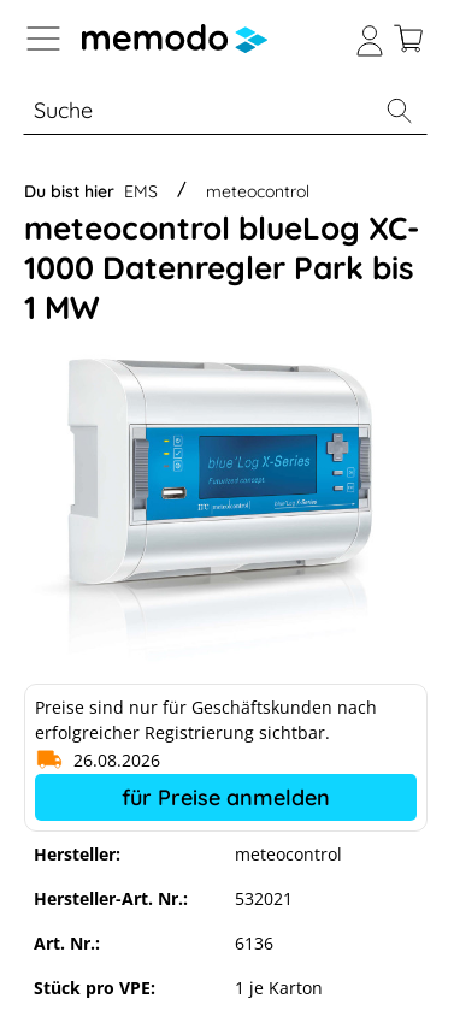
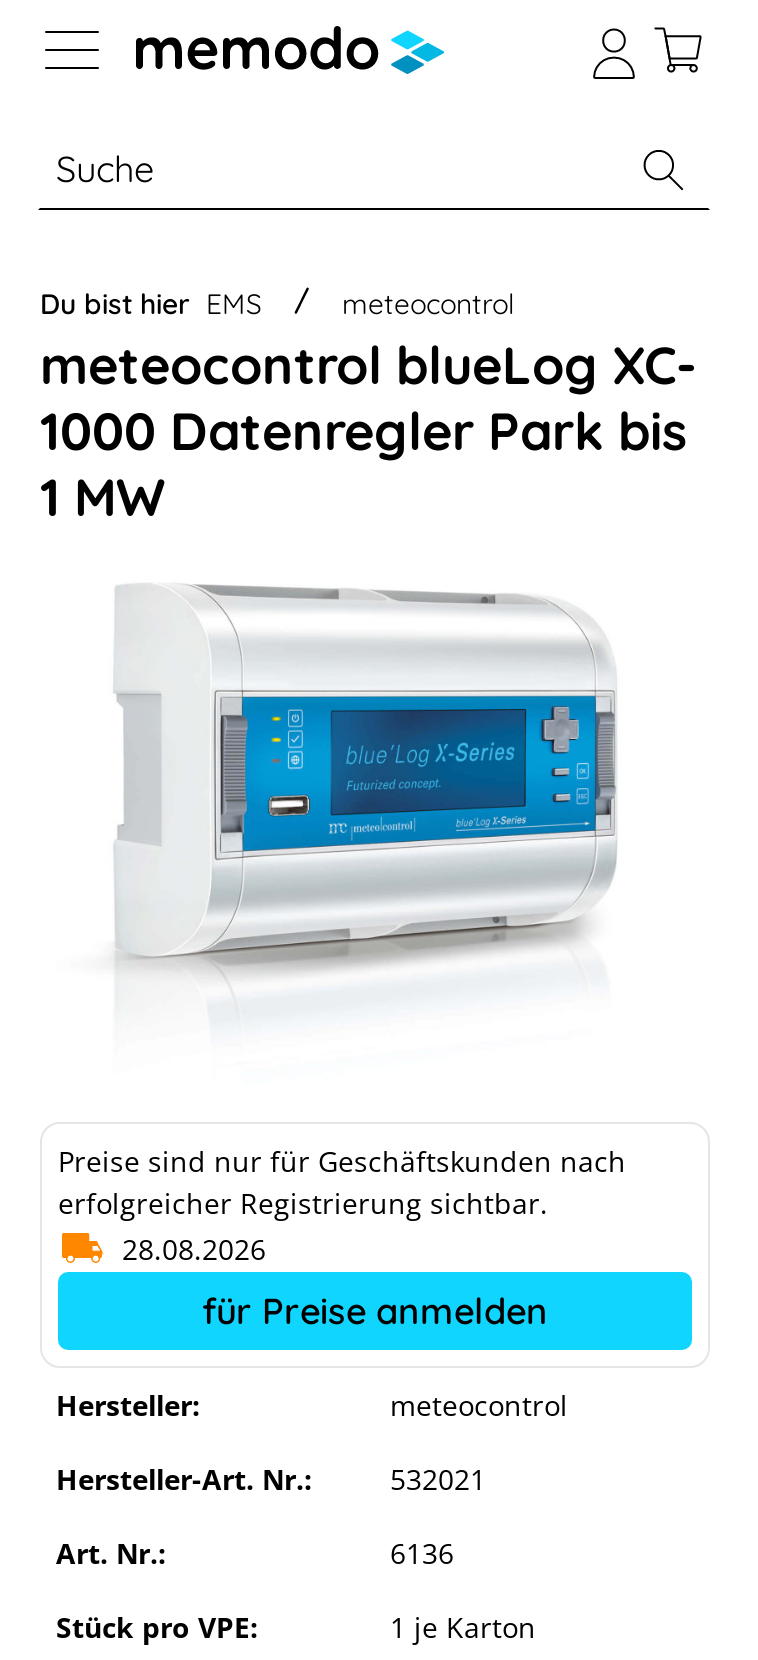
- 26.08.2026
+ 28.08.2026
